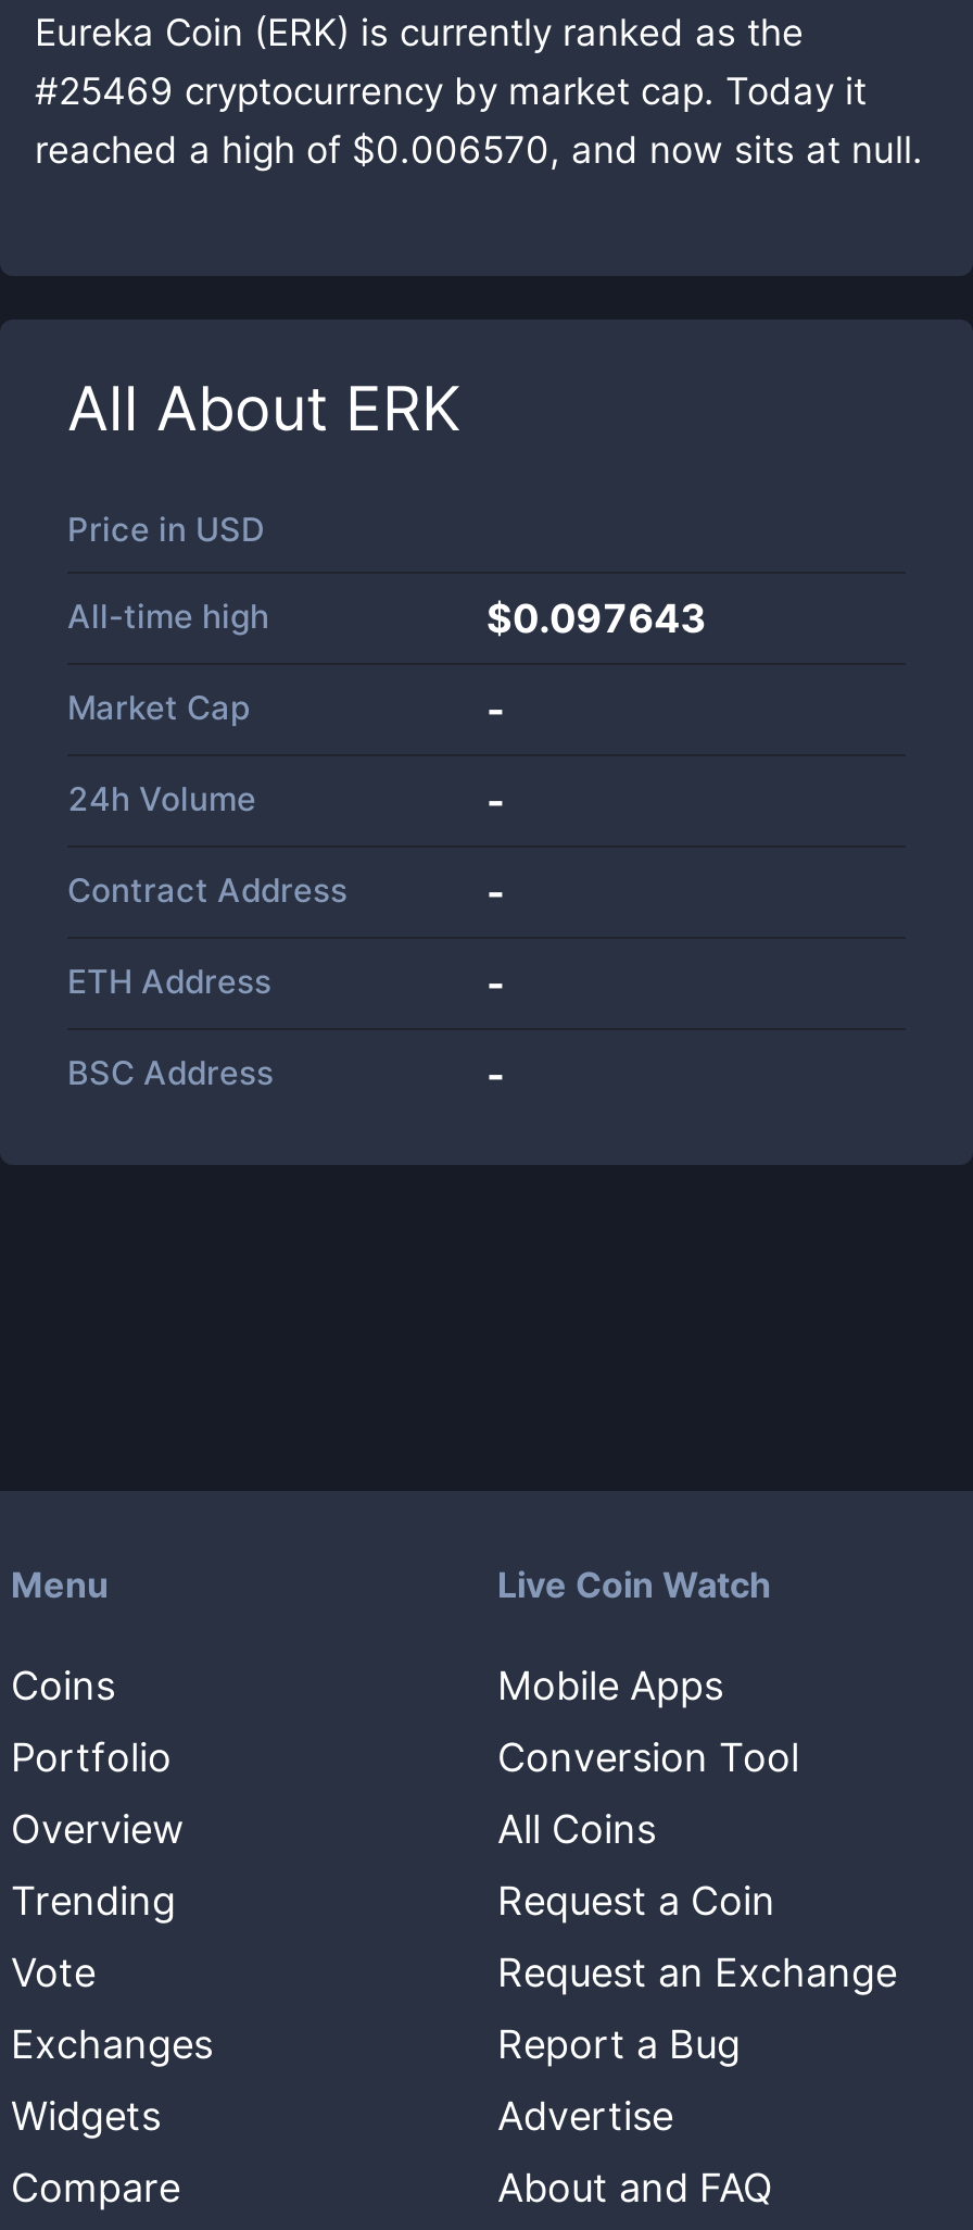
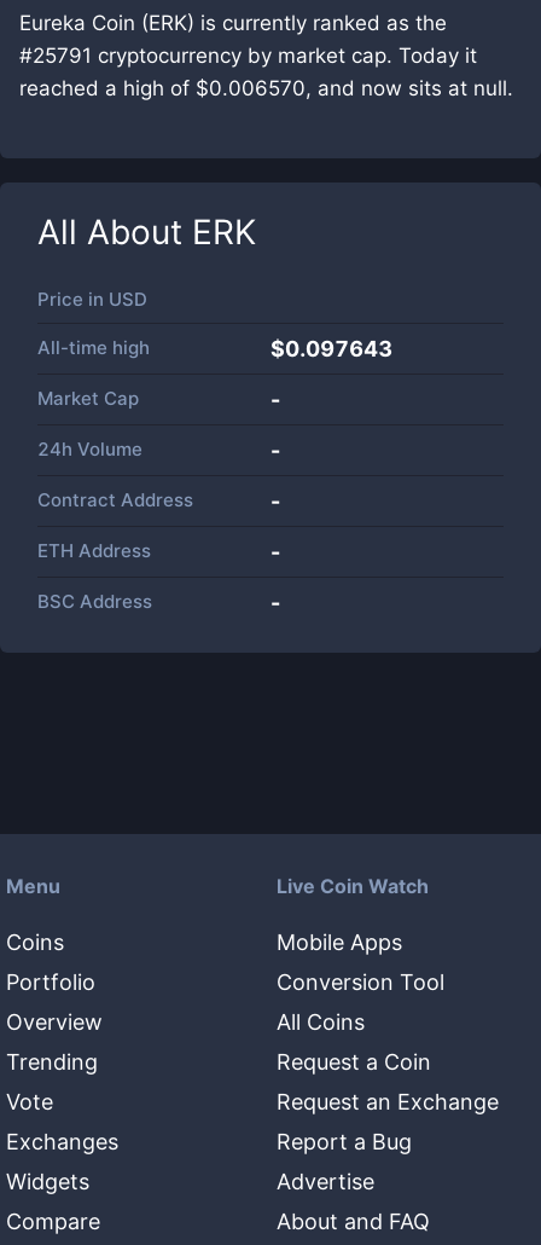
- #25469 cryptocurrency by market cap. Today it
+ #25791 cryptocurrency by market cap. Today it
